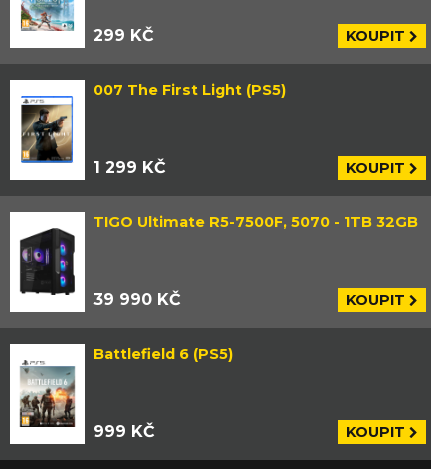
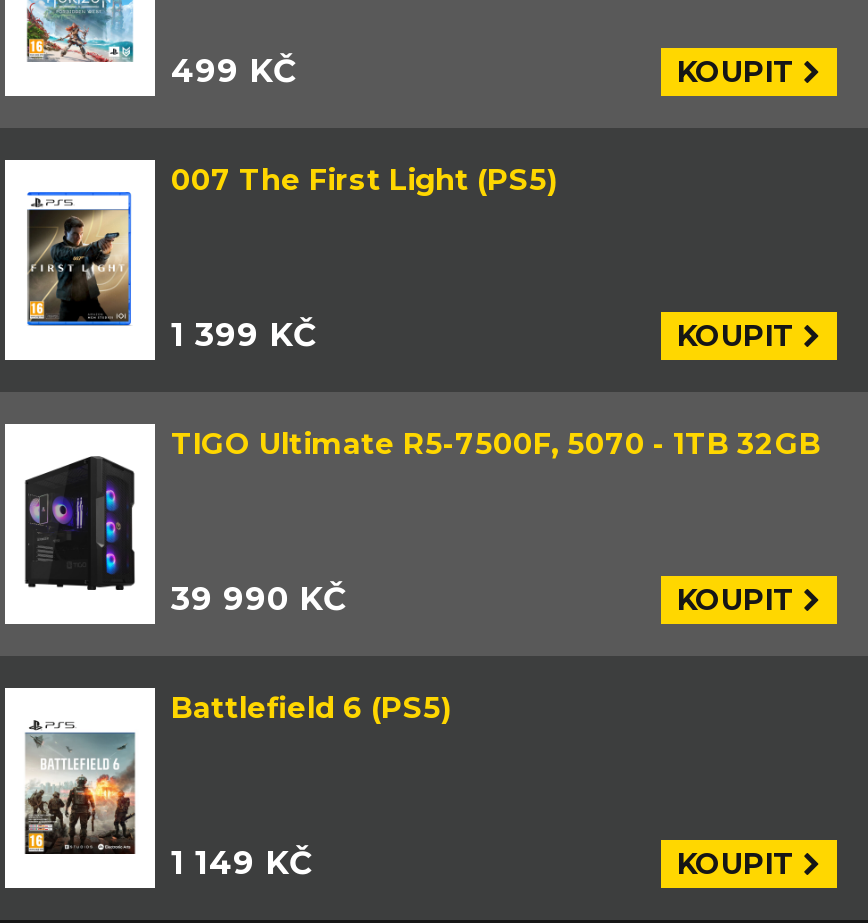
- 299 KČ
+ 499 KČ

- 1 299 KČ
+ 1 399 KČ

- 999 KČ
+ 1 149 KČ
